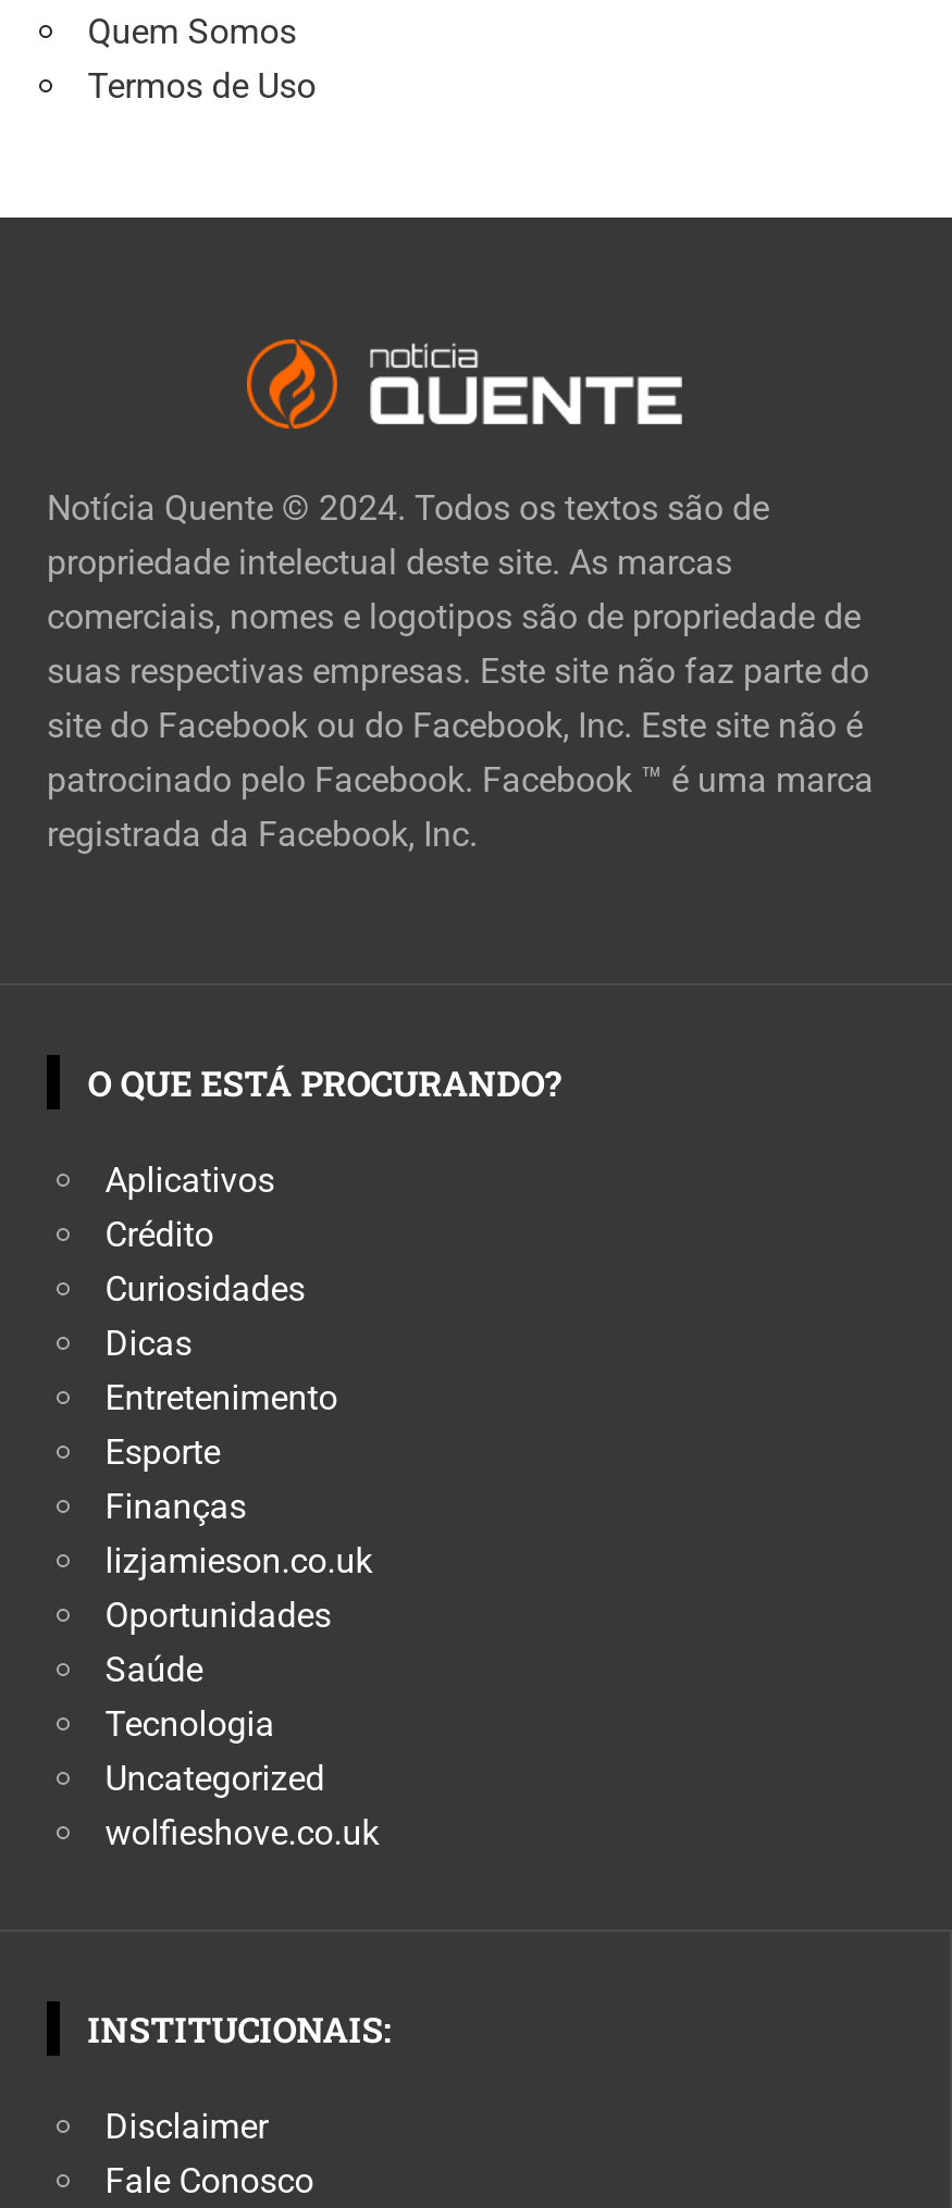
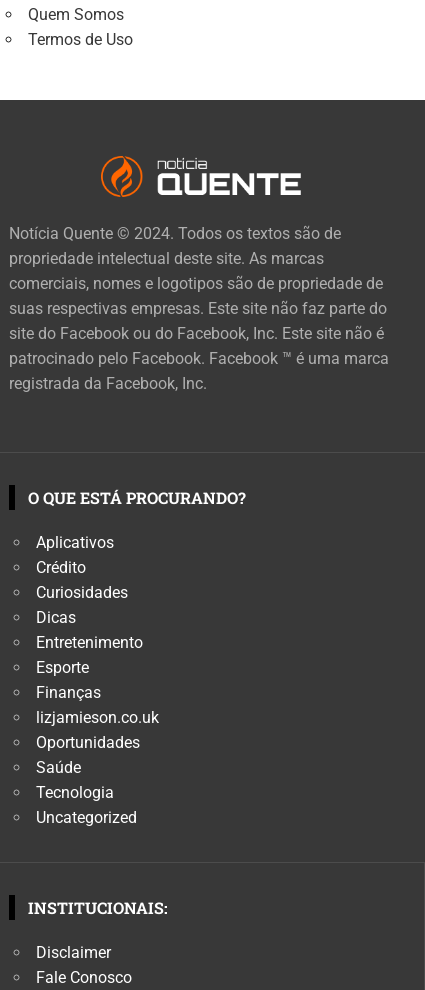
- wolfieshove.co.uk
